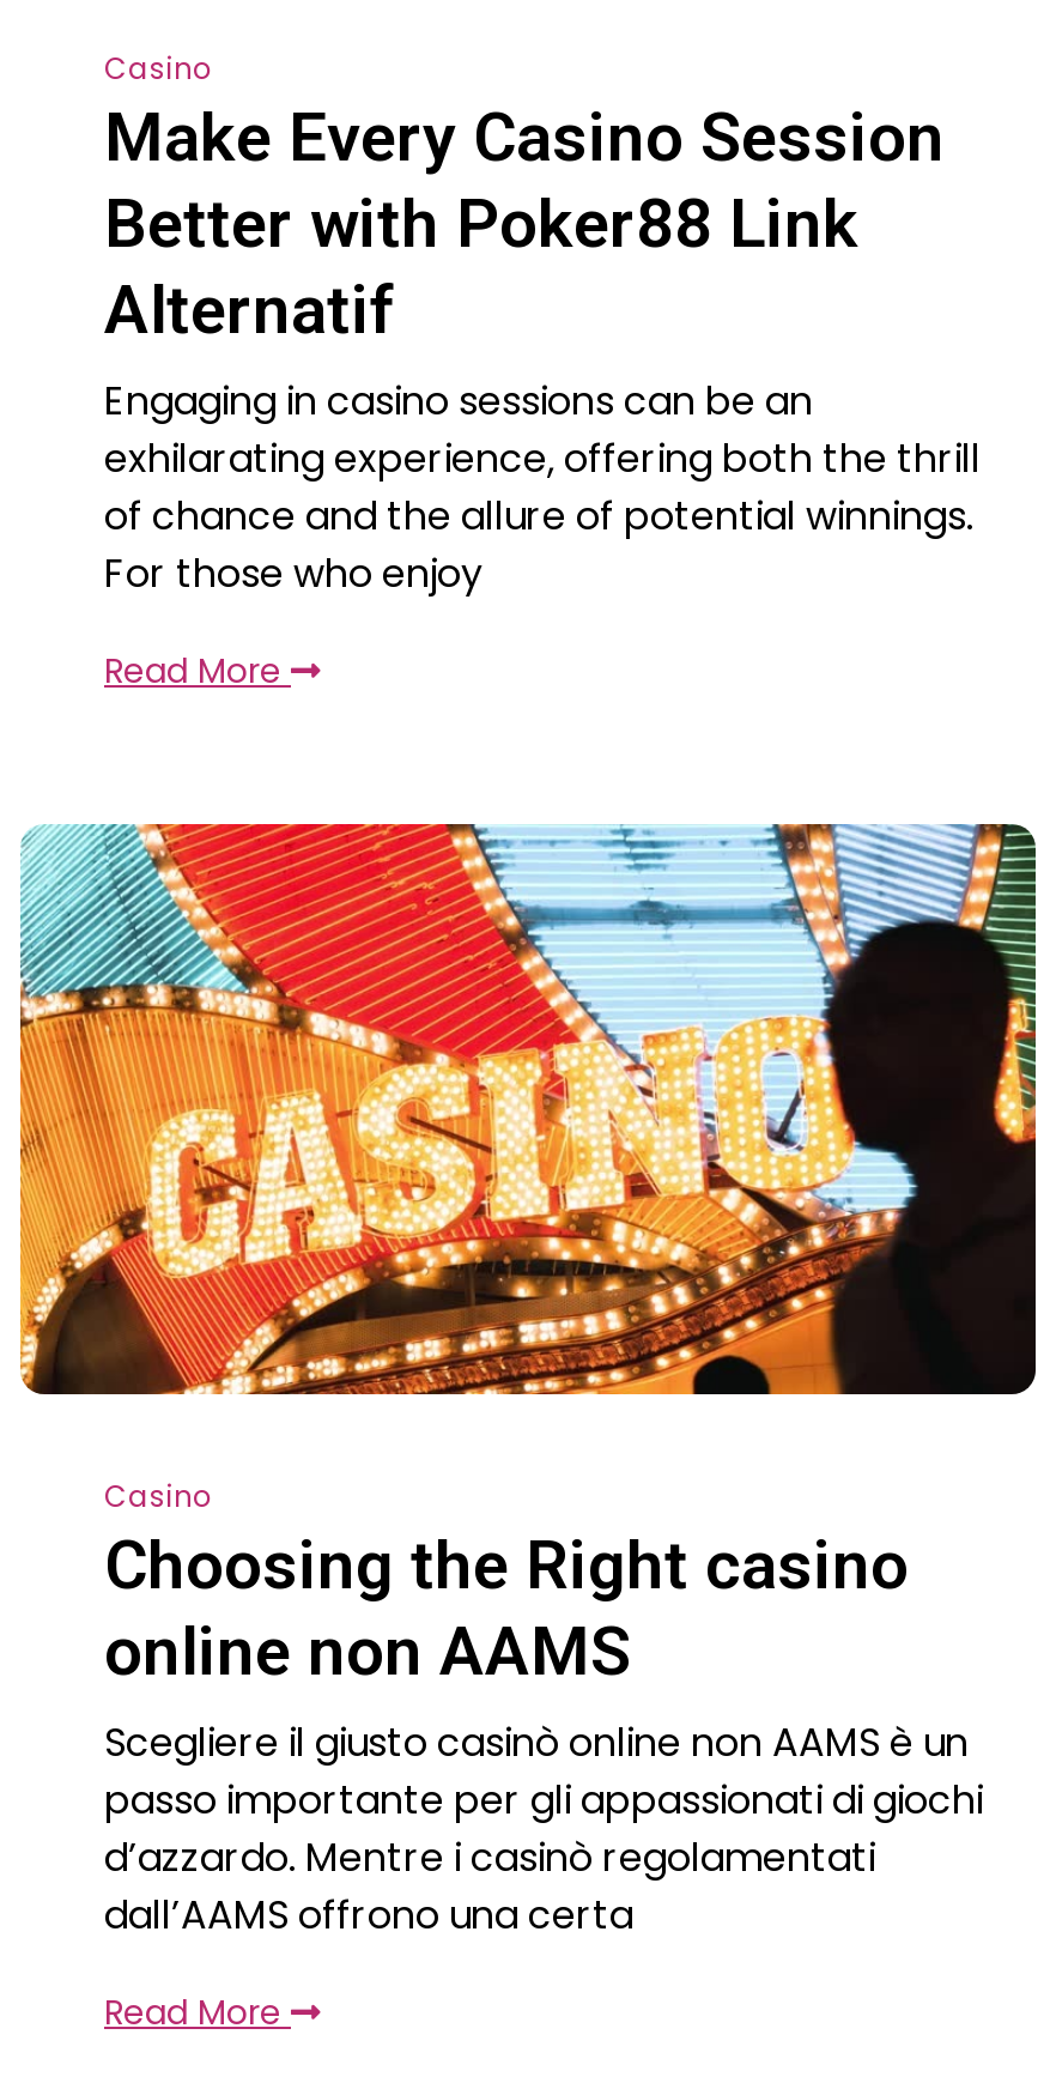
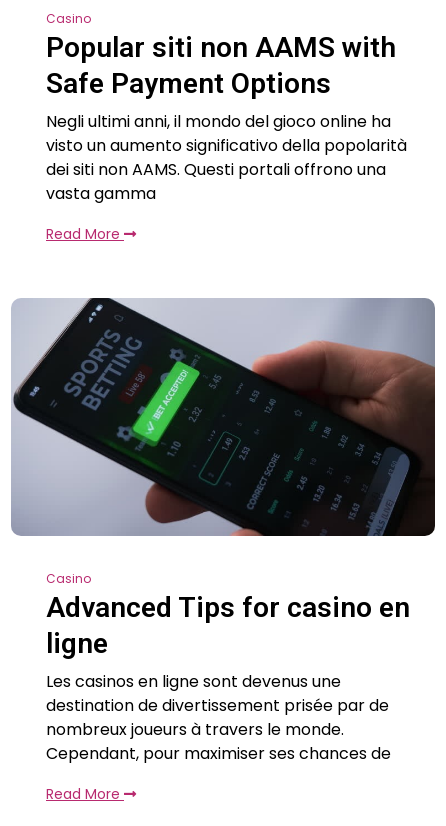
- Make Every Casino Session
- Better with Poker88 Link
- Alternatif
- Engaging in casino sessions can be an
- exhilarating experience, offering both the thrill
- of chance and the allure of potential winnings.
- For those who enjoy
+ Popular siti non AAMS with
+ Safe Payment Options
+ Negli ultimi anni, il mondo del gioco online ha
+ visto un aumento significativo della popolarità
+ dei siti non AAMS. Questi portali offrono una
+ vasta gamma

- [image]
+ [image]

- Choosing the Right casino
- online non AAMS
- Scegliere il giusto casinò online non AAMS è un
- passo importante per gli appassionati di giochi
- d’azzardo. Mentre i casinò regolamentati
- dall’AAMS offrono una certa
+ Advanced Tips for casino en
+ ligne
+ Les casinos en ligne sont devenus une
+ destination de divertissement prisée par de
+ nombreux joueurs à travers le monde.
+ Cependant, pour maximiser ses chances de
